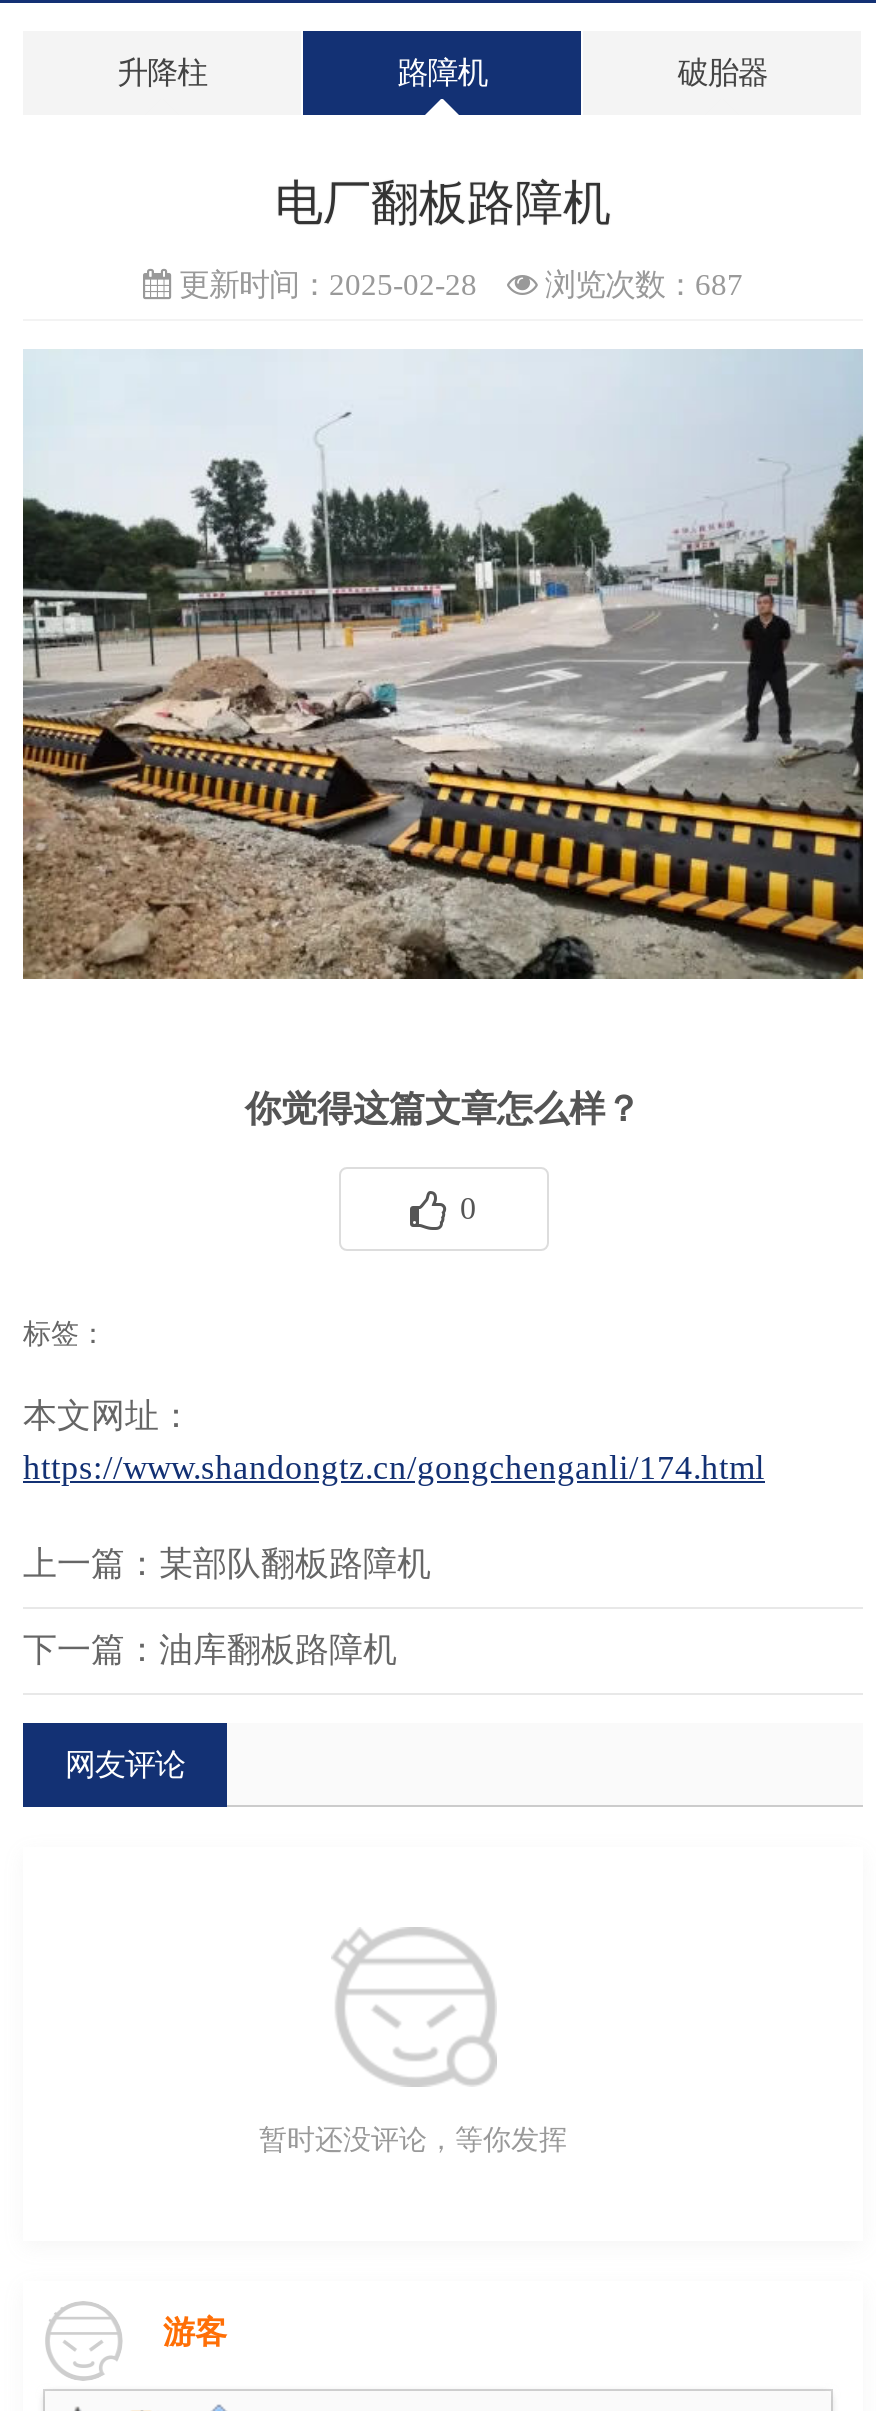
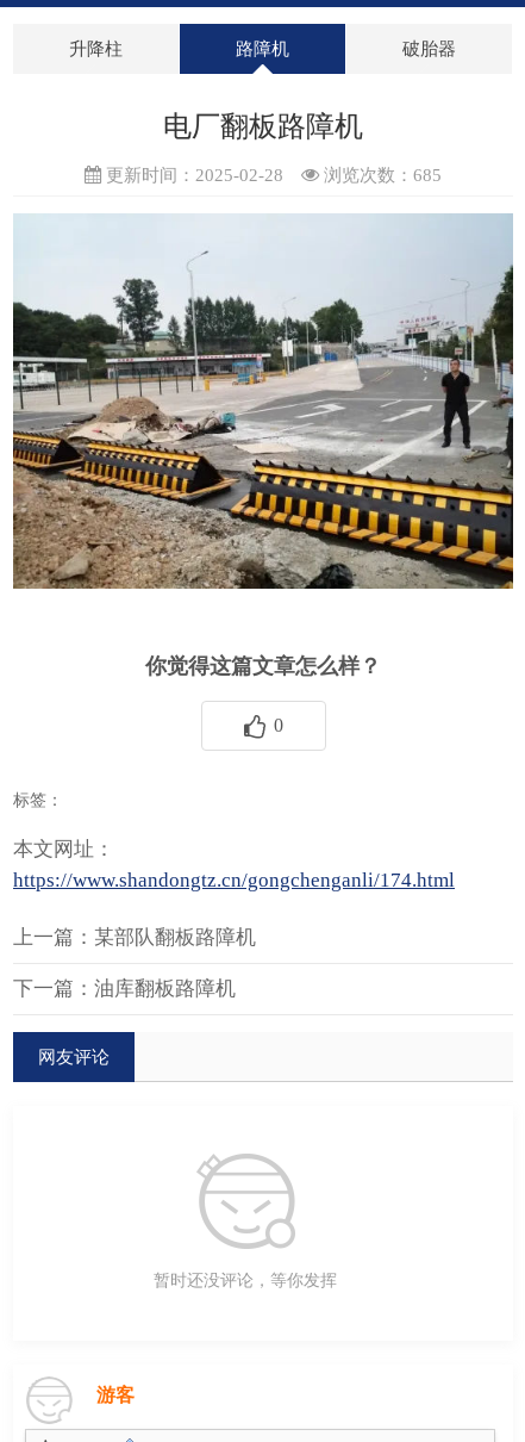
- 更新时间：2025-02-28 浏览次数：687
+ 更新时间：2025-02-28 浏览次数：685
